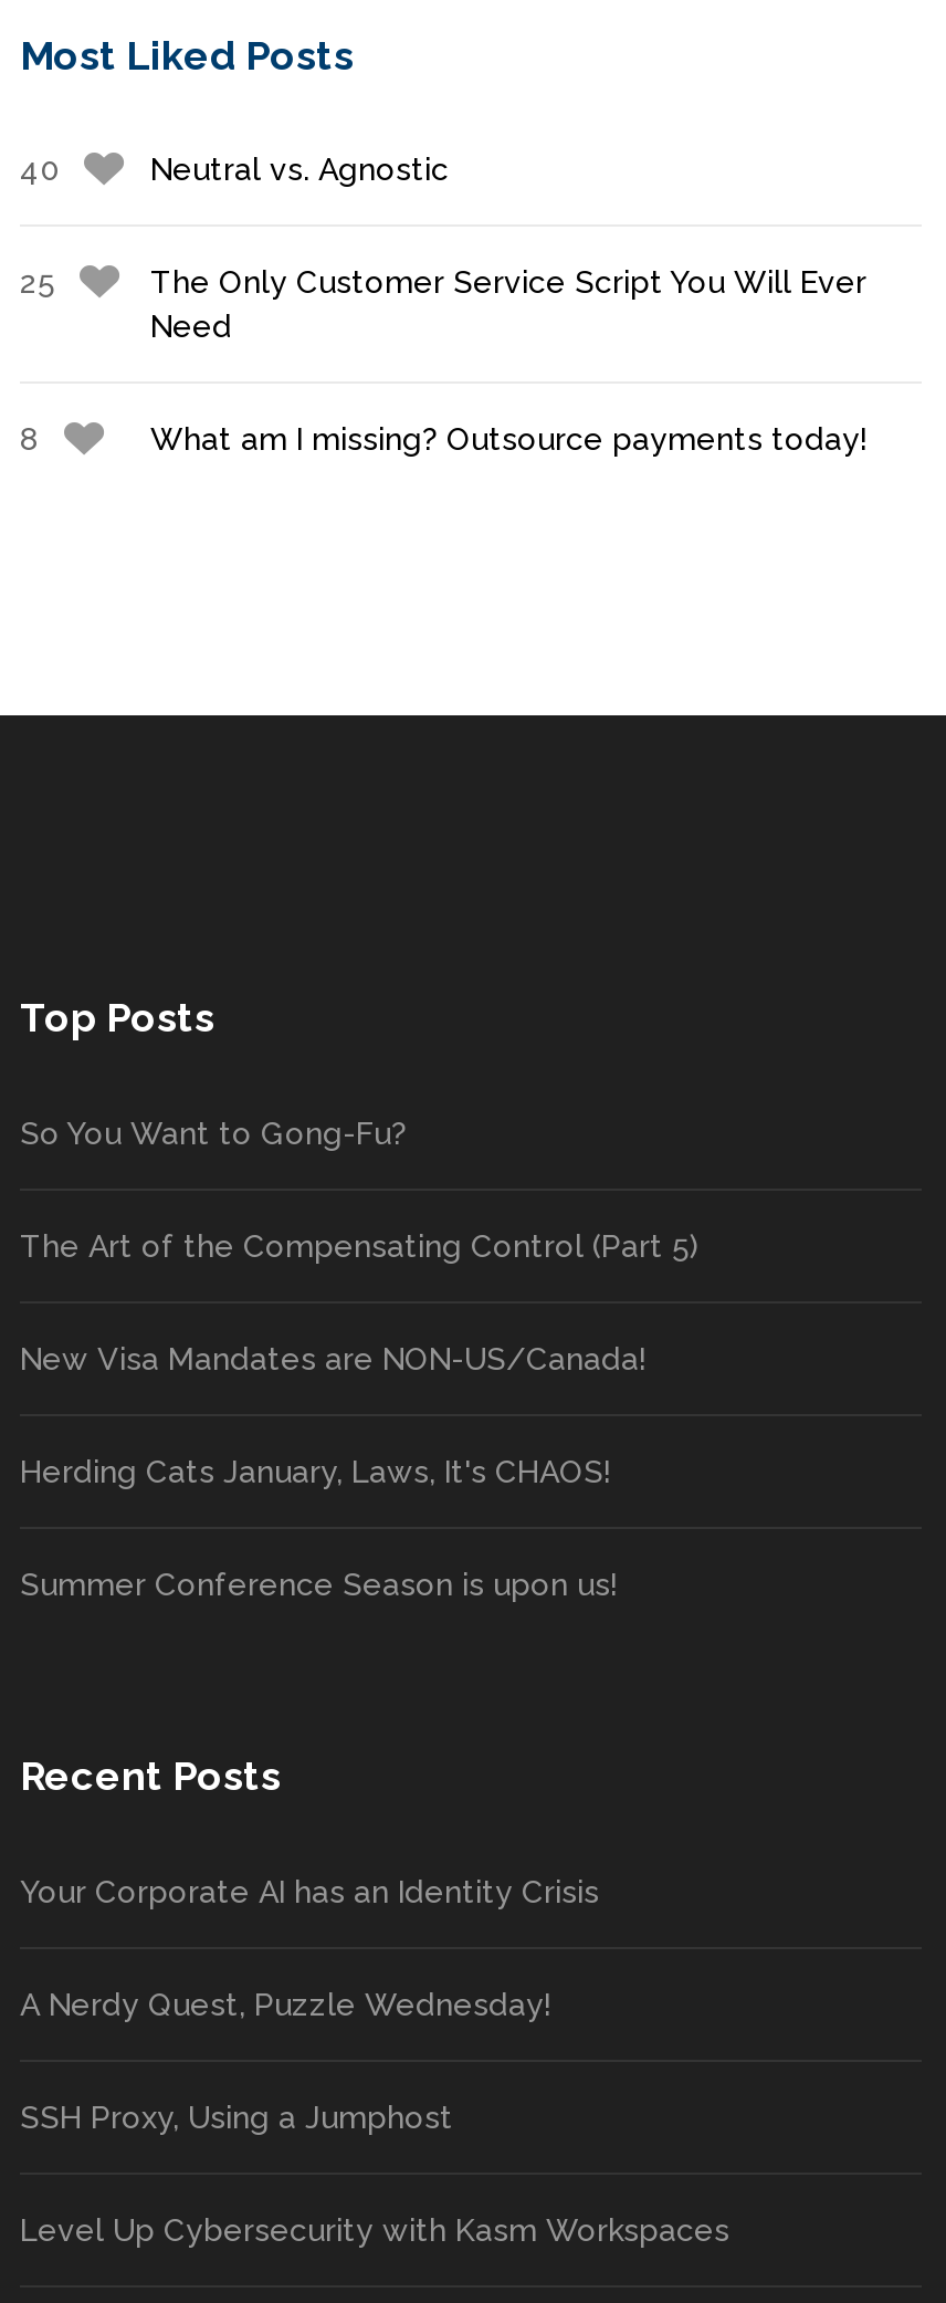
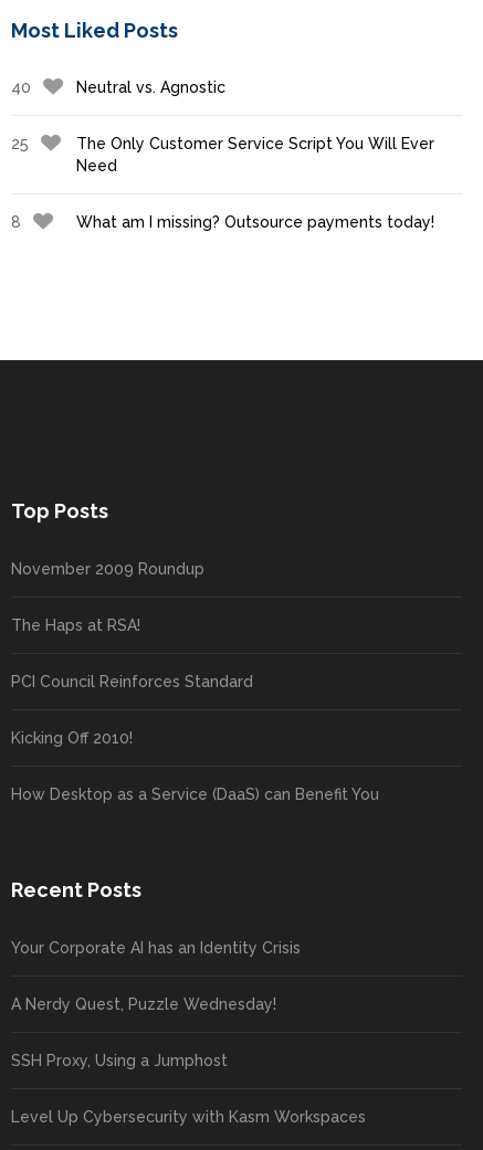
- So You Want to Gong-Fu?
+ November 2009 Roundup

- The Art of the Compensating Control (Part 5)
+ The Haps at RSA!

- New Visa Mandates are NON-US/Canada!
+ PCI Council Reinforces Standard

- Herding Cats January, Laws, It's CHAOS!
+ Kicking Off 2010!

- Summer Conference Season is upon us!
+ How Desktop as a Service (DaaS) can Benefit You
